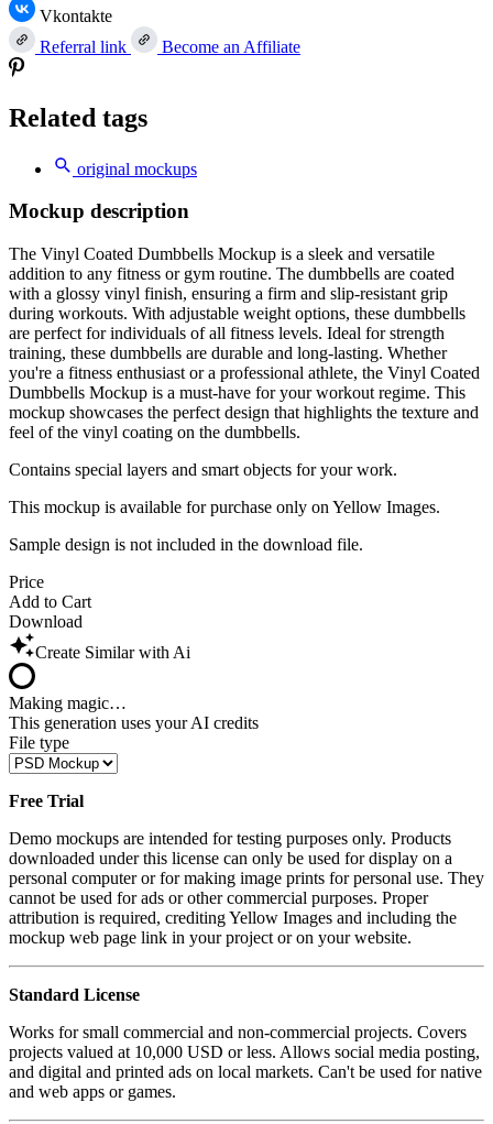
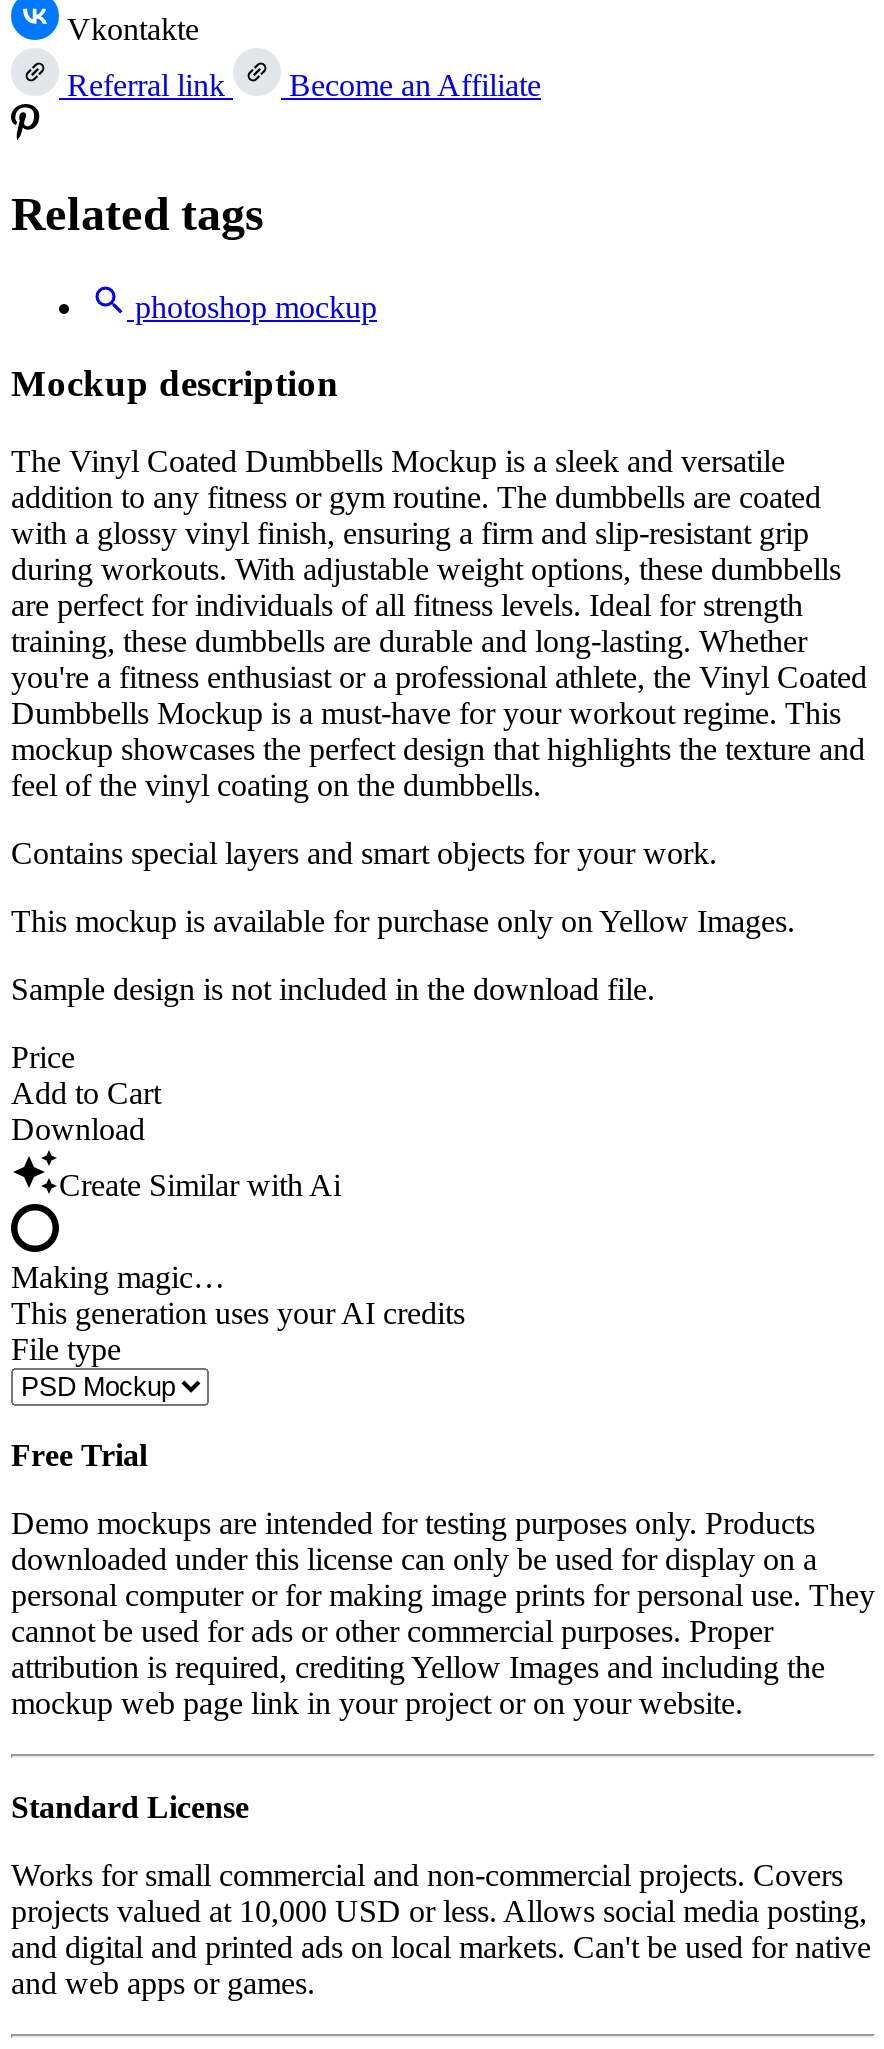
- original mockups
+ photoshop mockup
